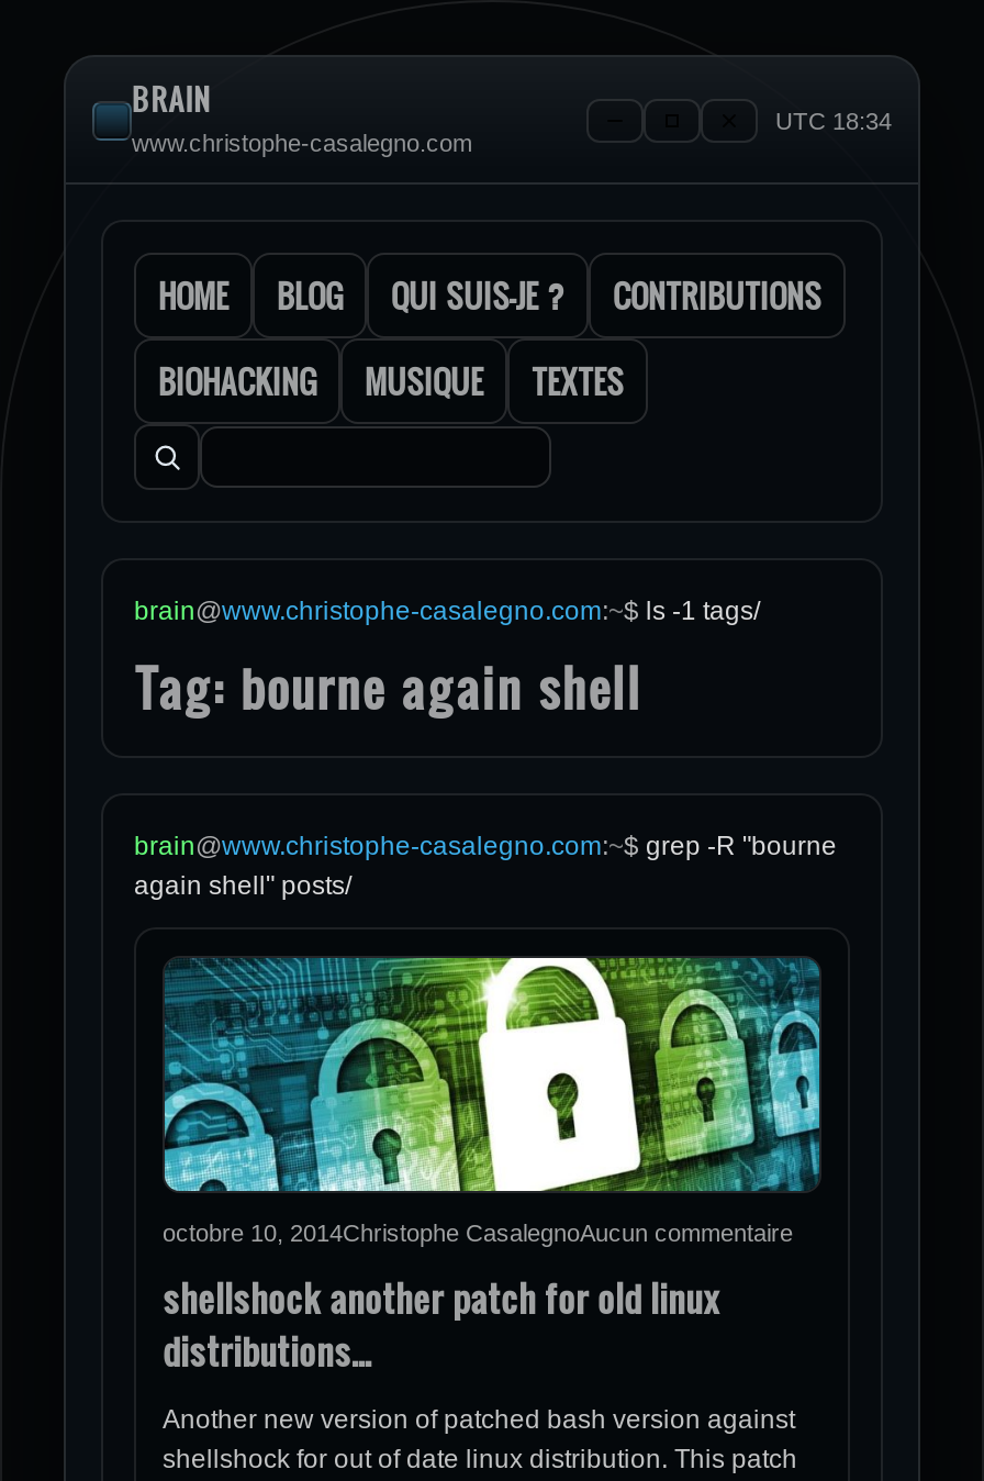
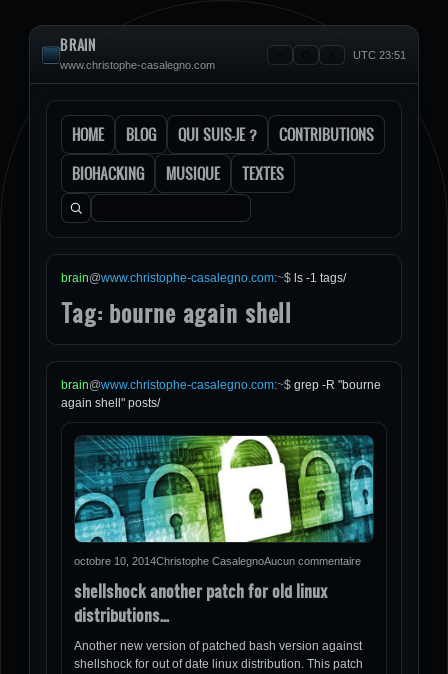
- UTC 18:34
+ UTC 23:51
